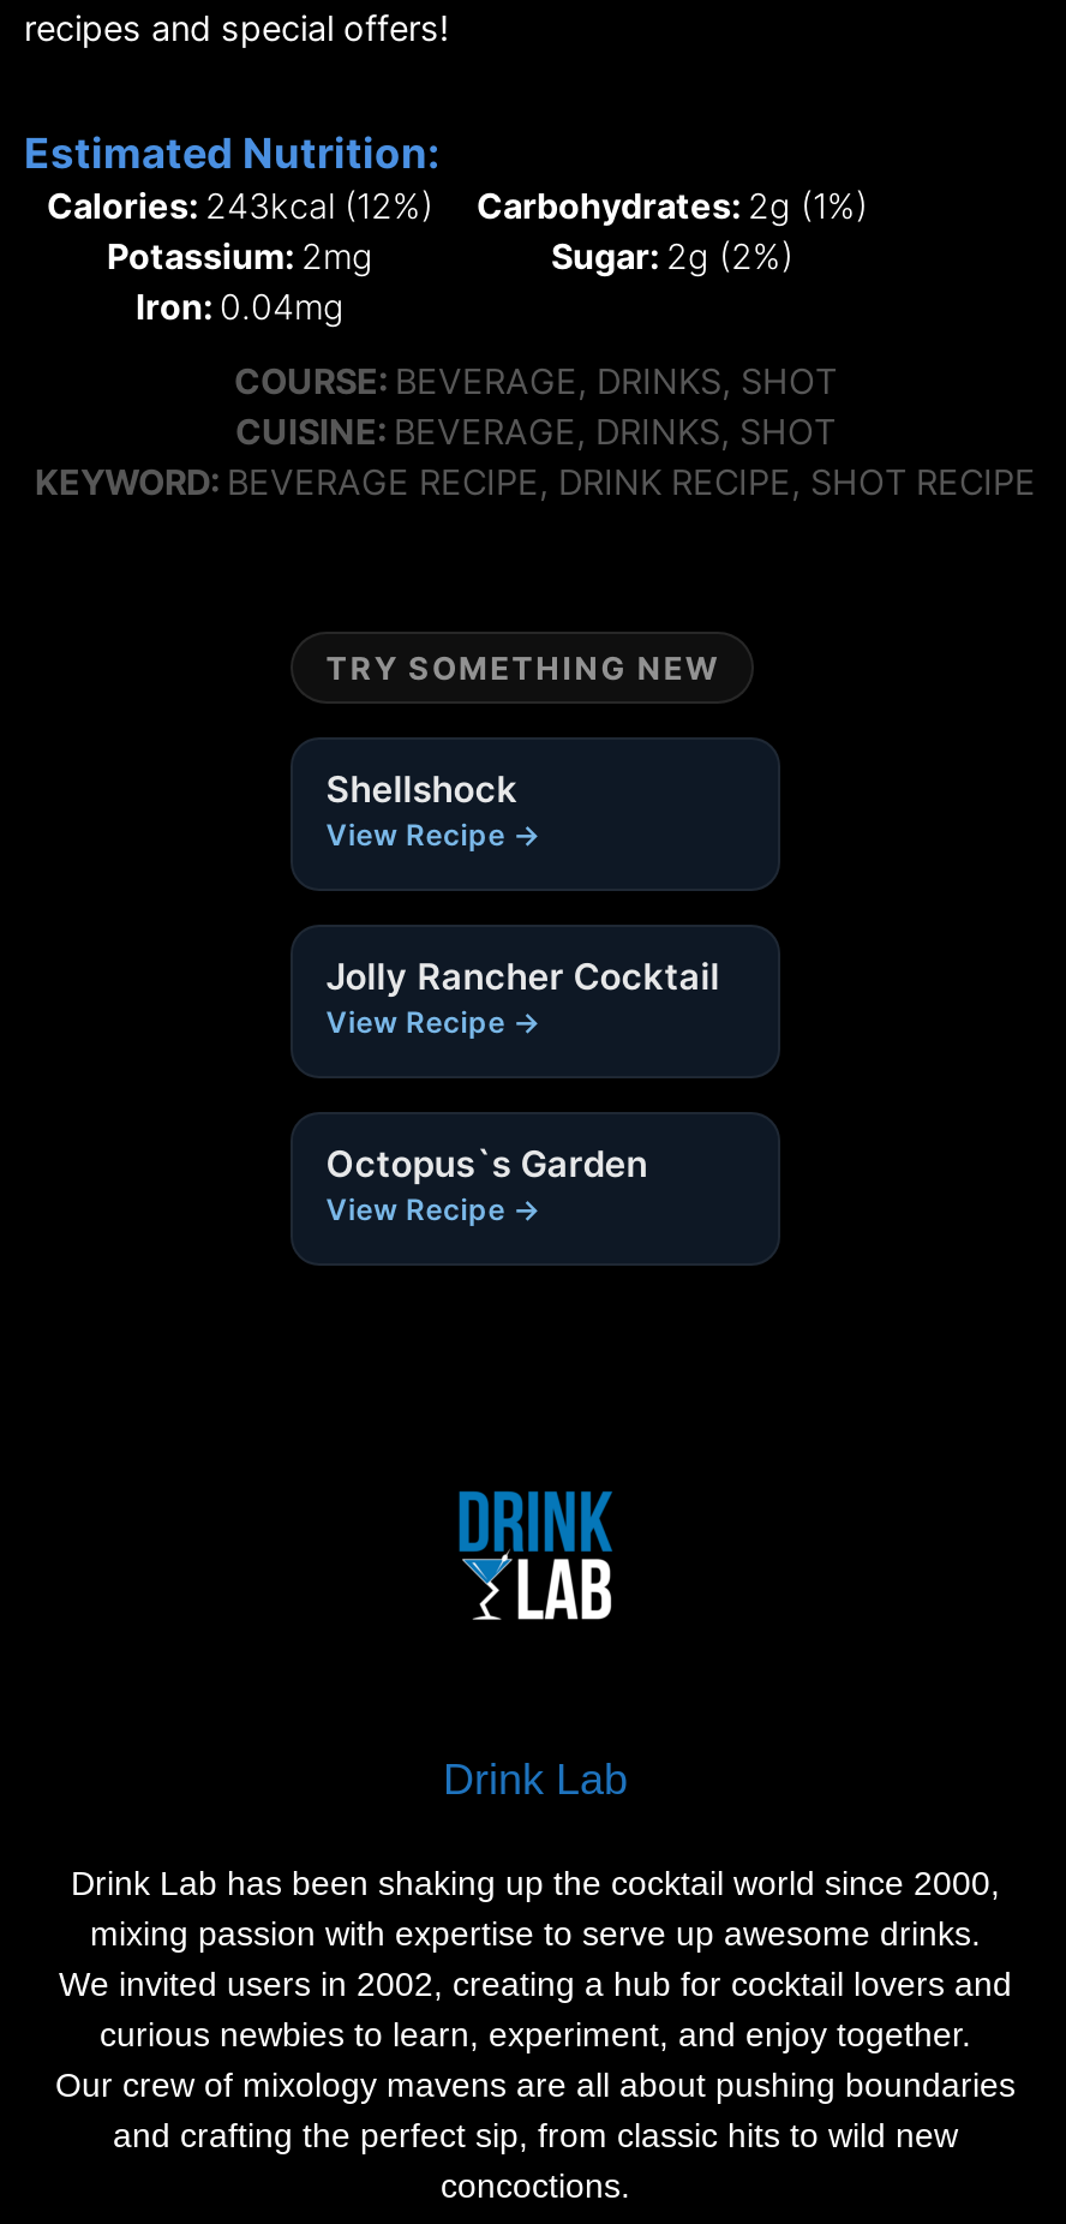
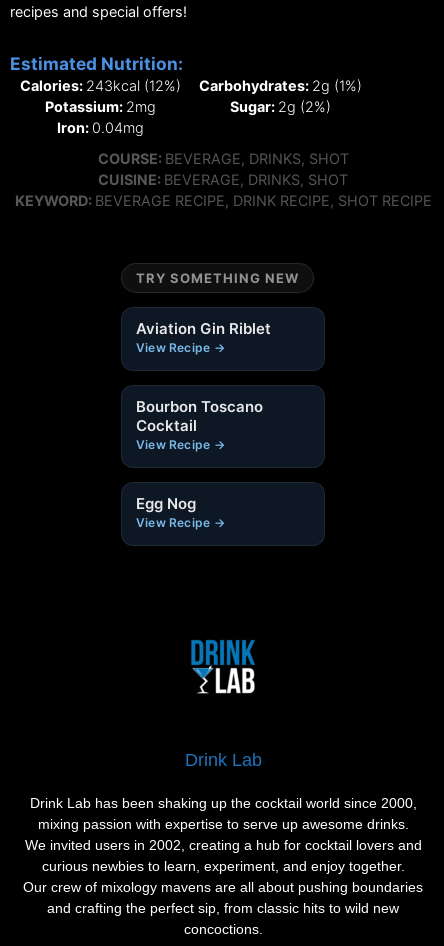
- Shellshock
+ Aviation Gin Riblet

- Jolly Rancher Cocktail
+ Bourbon Toscano
+ Cocktail

- Octopus`s Garden
+ Egg Nog
